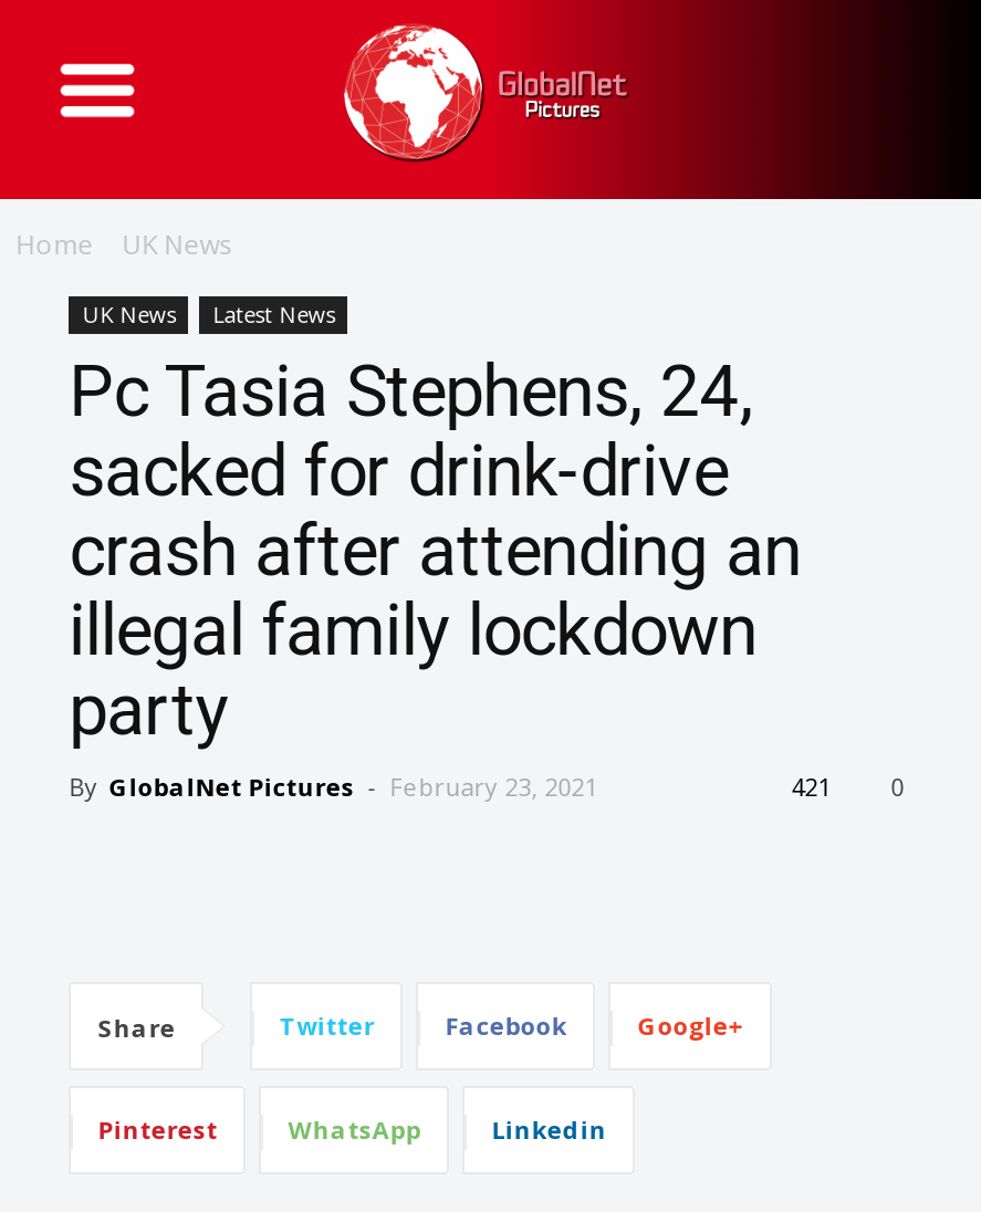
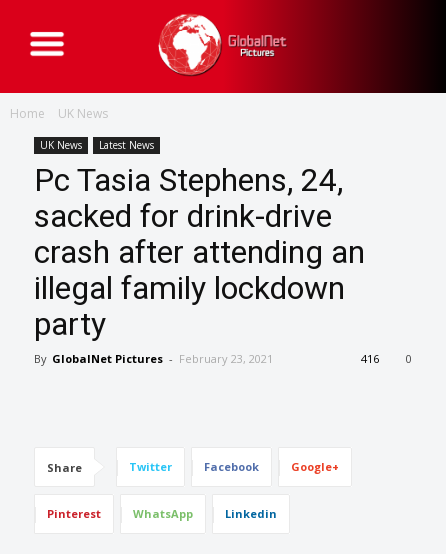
- 421 0
+ 416 0
